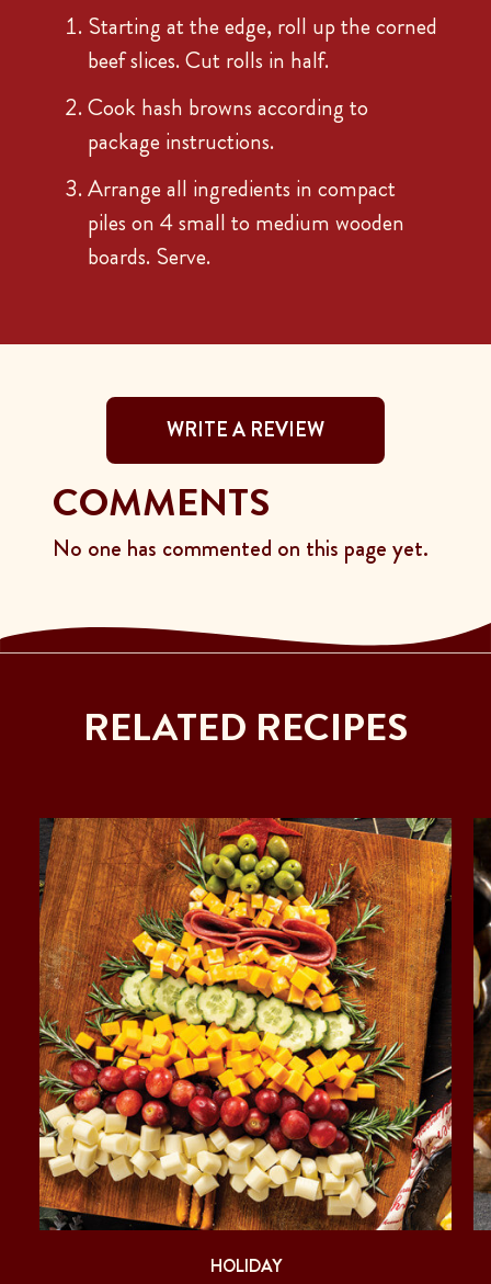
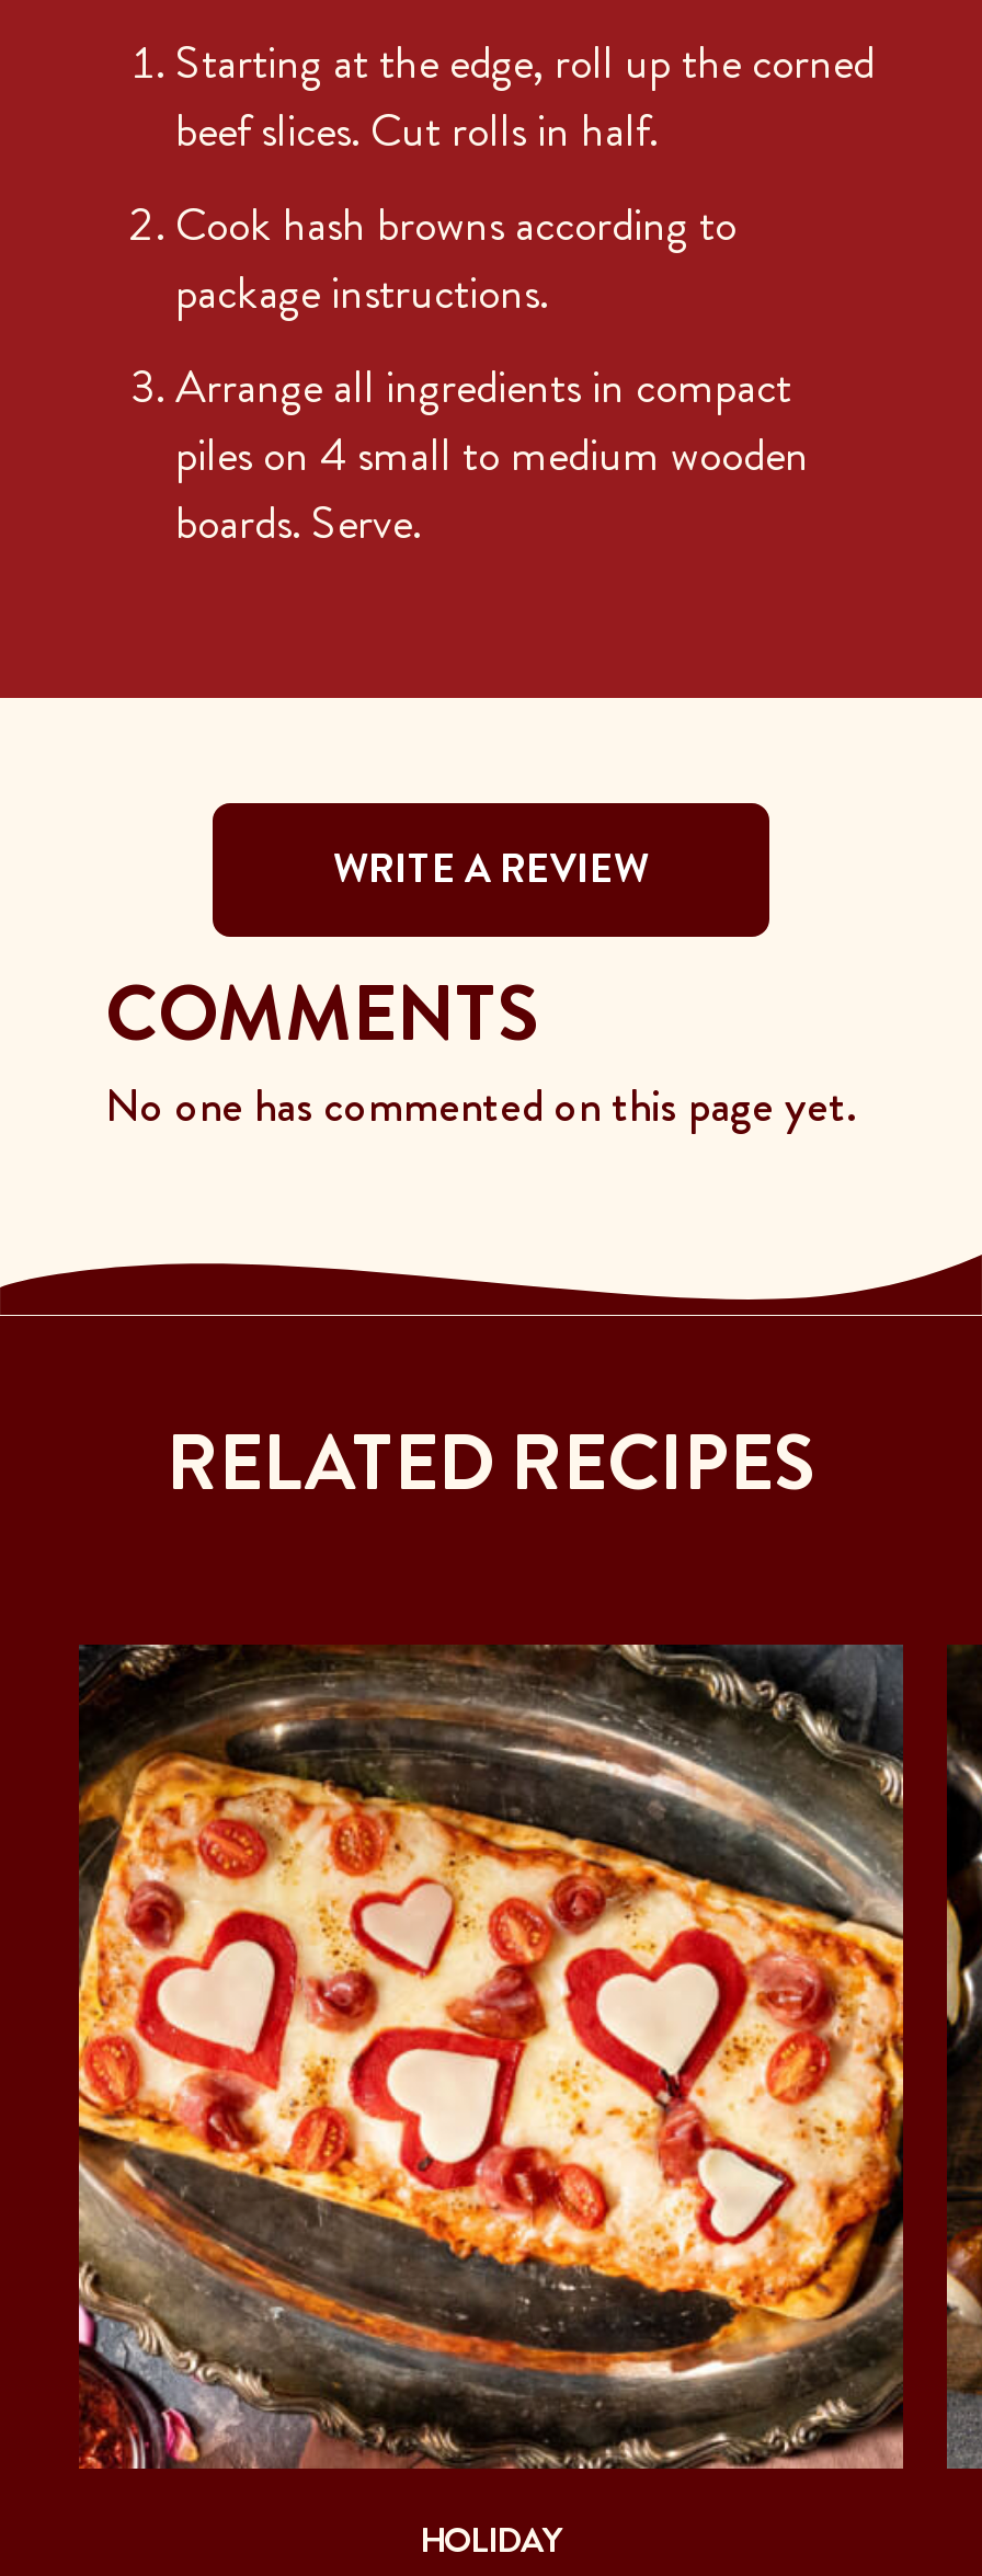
- [image]
+ [image]
